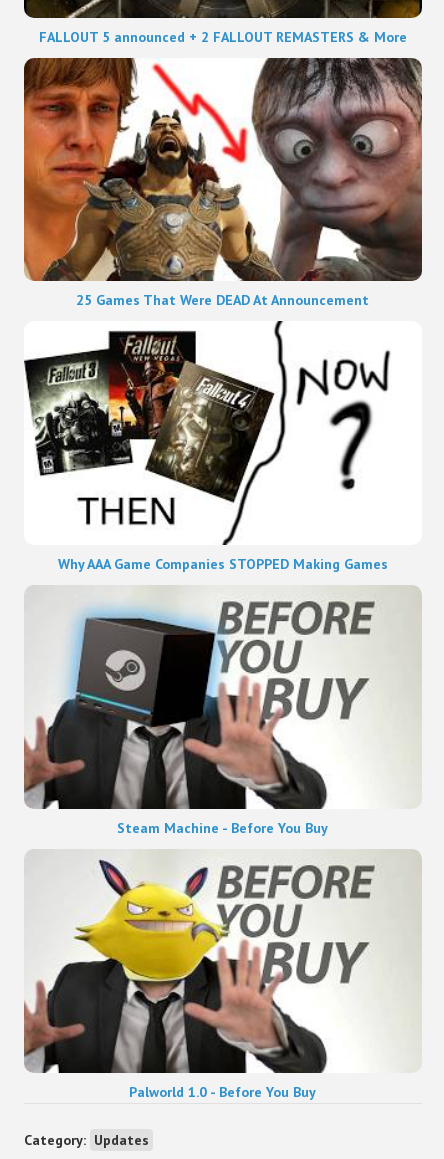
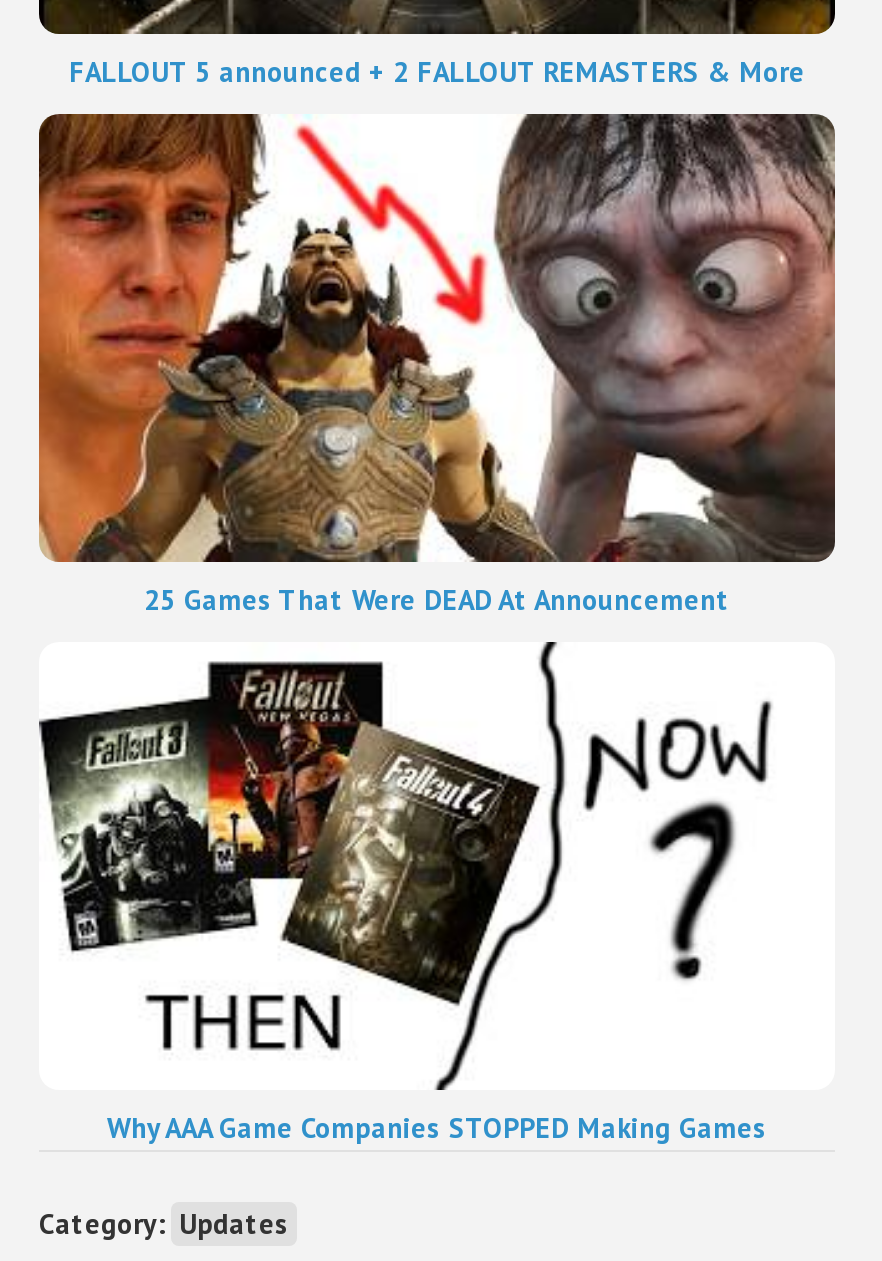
- [image]
- Steam Machine - Before You Buy

- [image]
- Palworld 1.0 - Before You Buy
